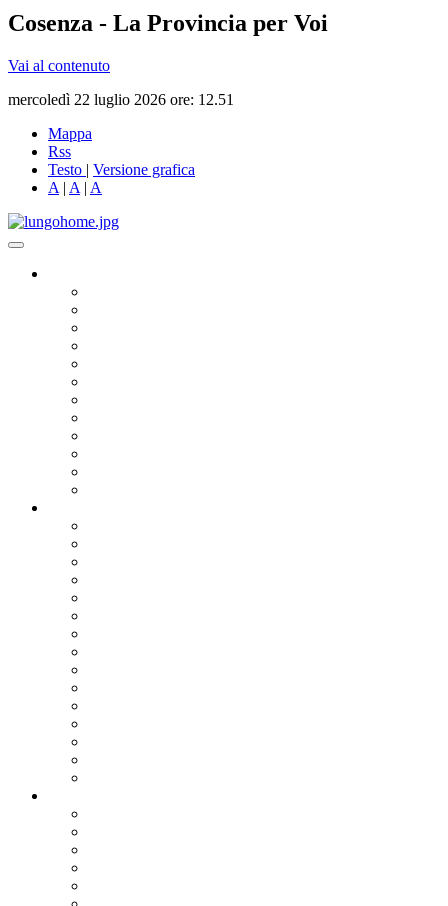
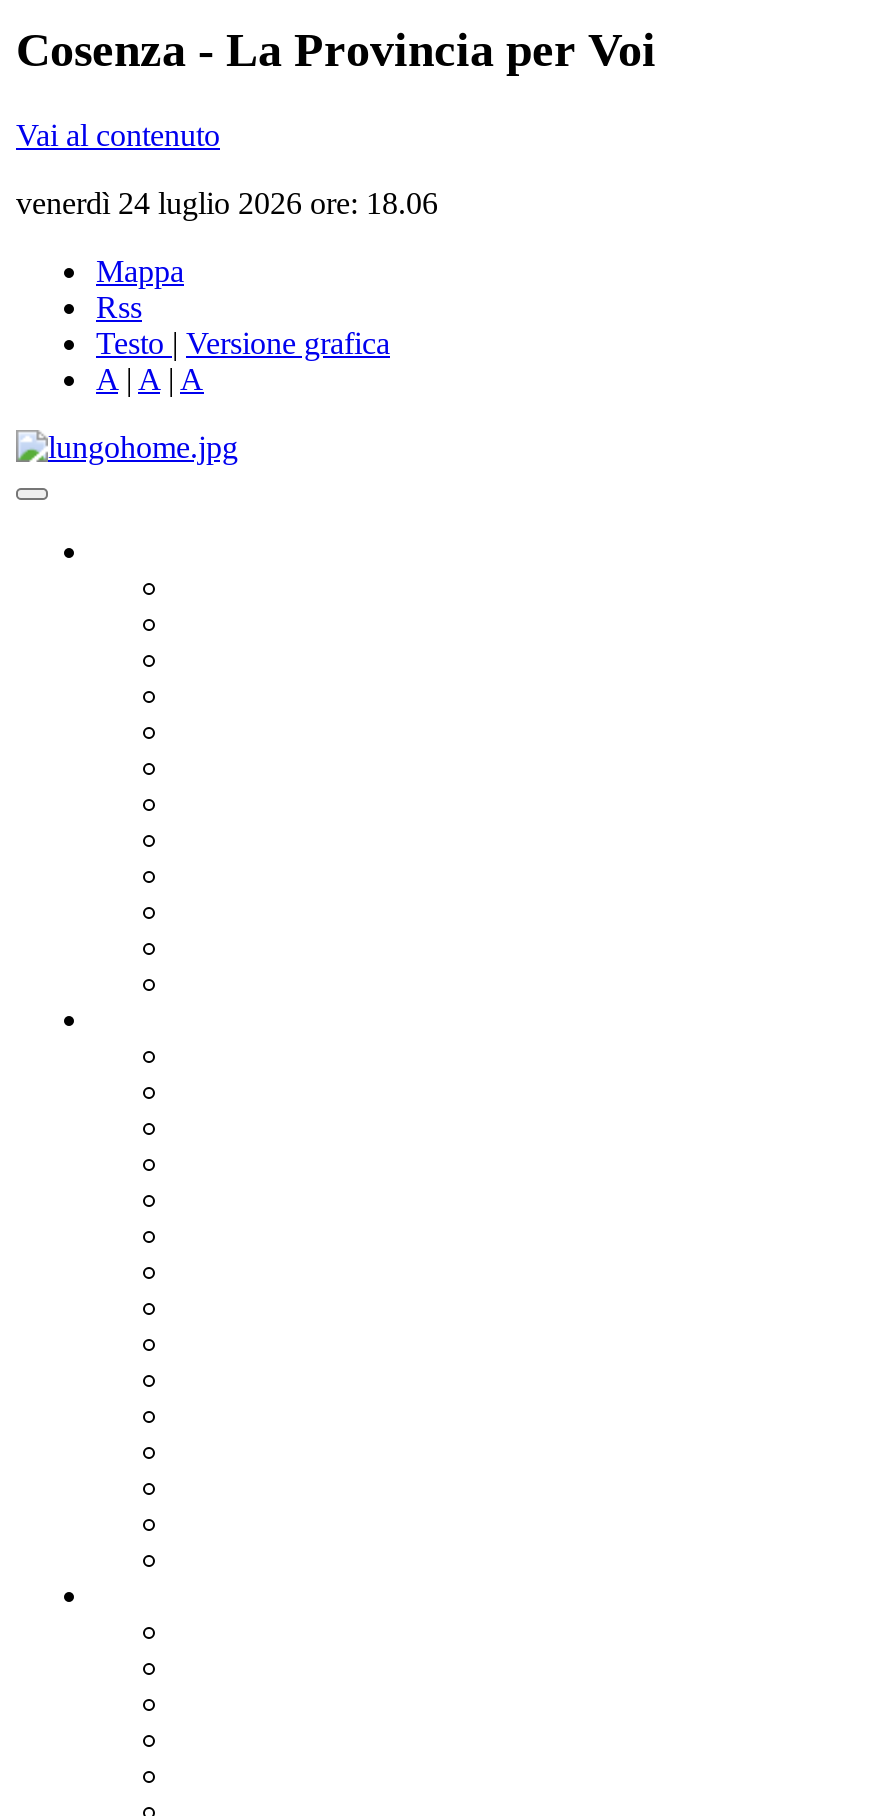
- mercoledì 22 luglio 2026 ore: 12.51
+ venerdì 24 luglio 2026 ore: 18.06
